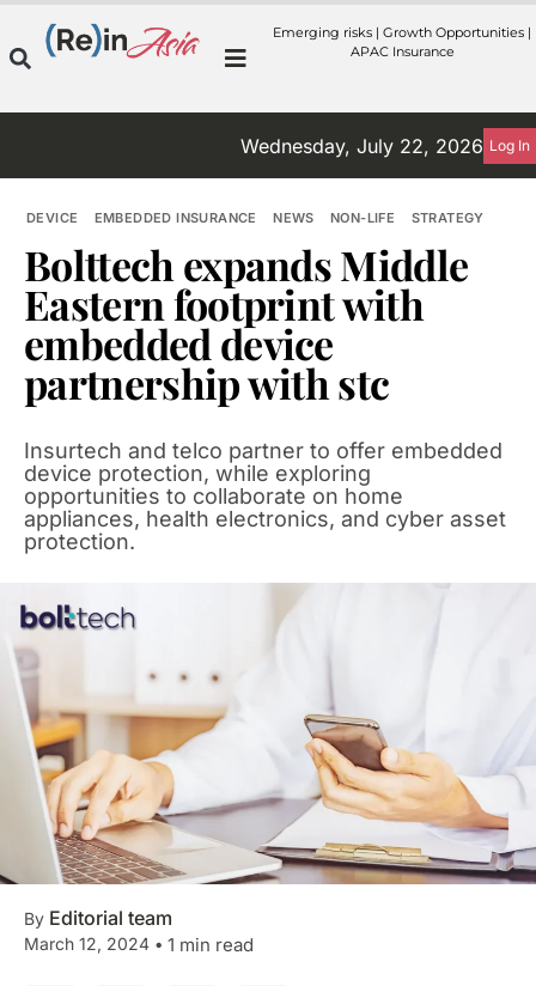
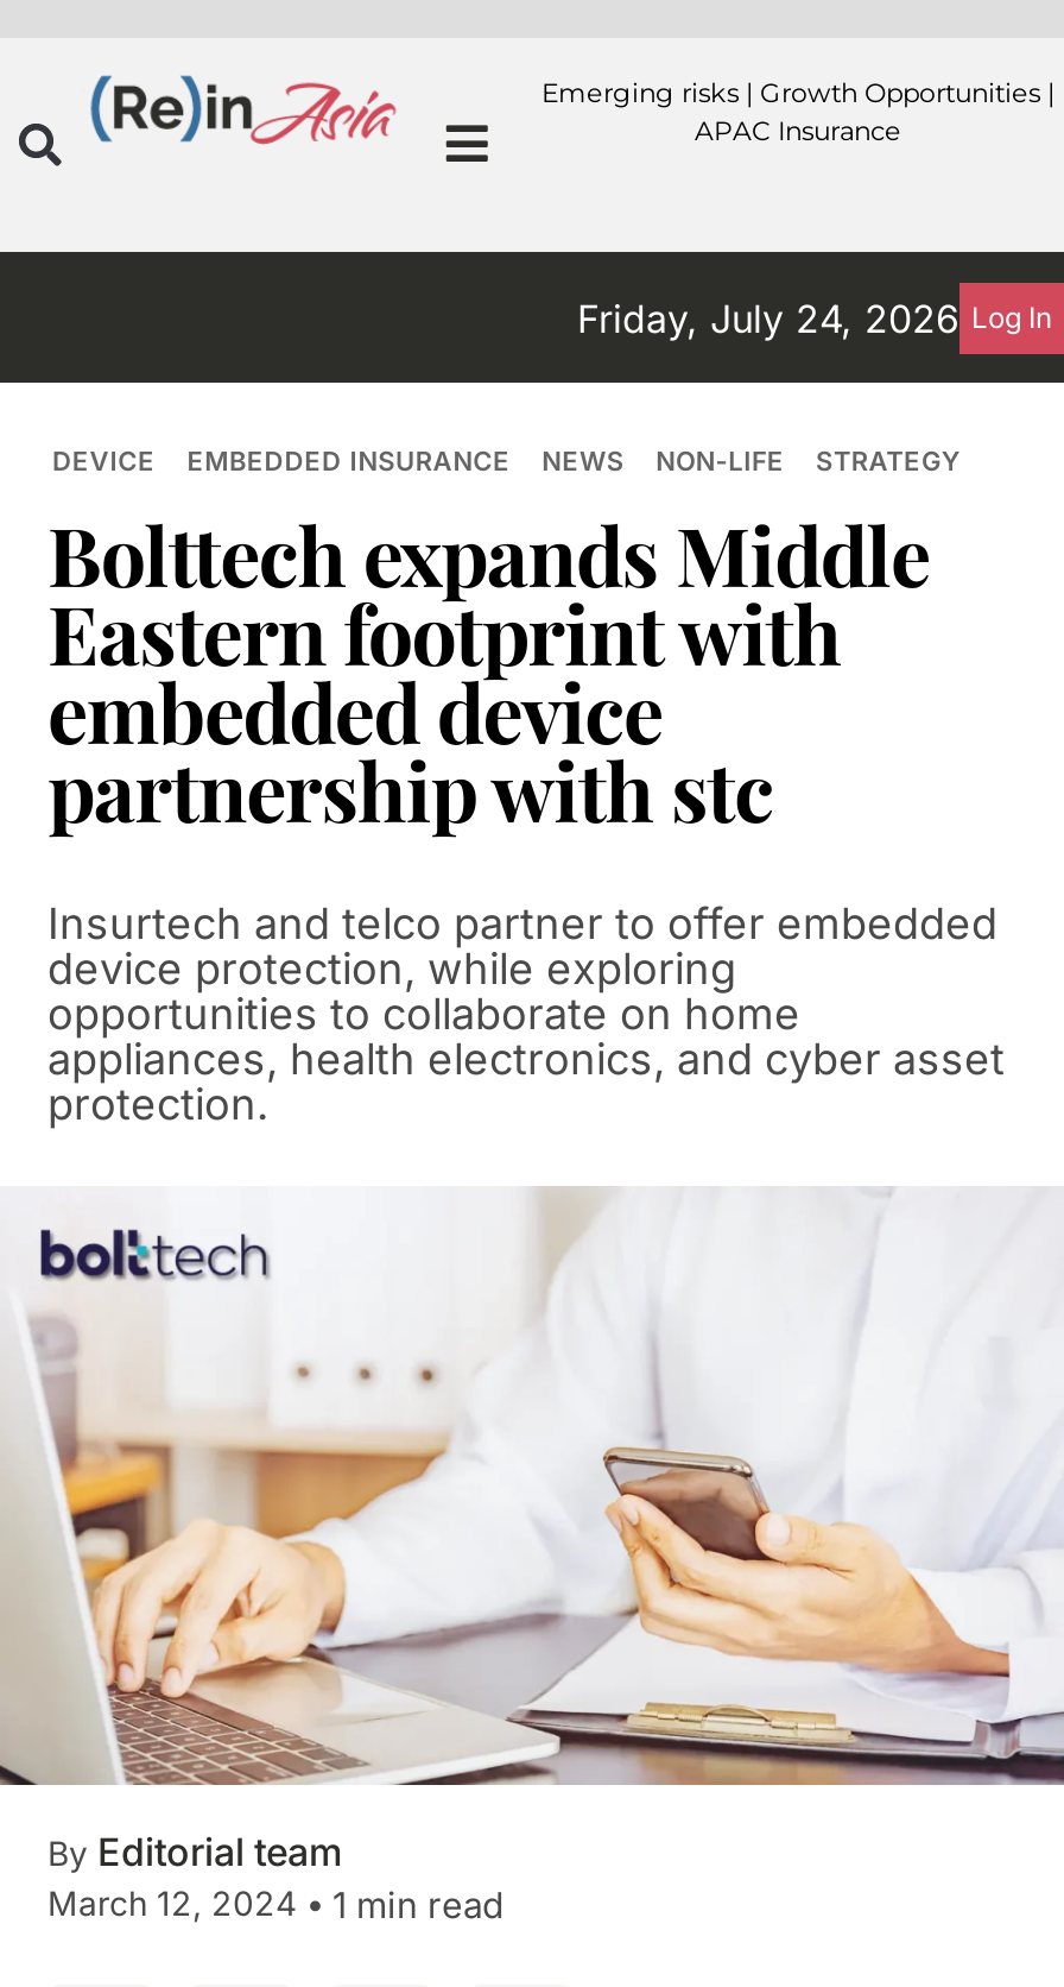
- Wednesday, July 22, 2026 Log In
+ Friday, July 24, 2026 Log In
